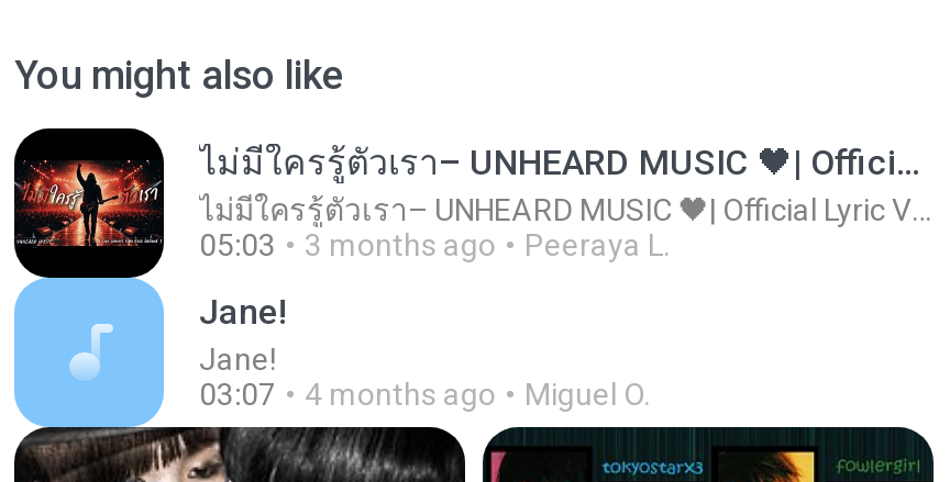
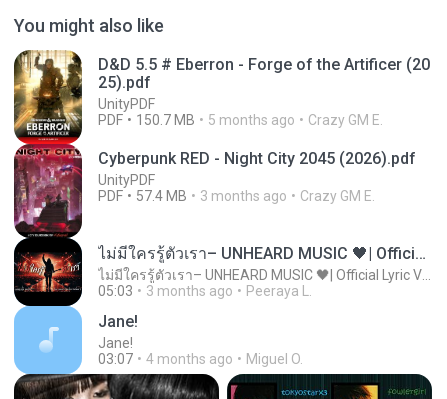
+ [image]
+ D&D 5.5 # Eberron - Forge of the Artificer (20
+ 25).pdf
+ UnityPDF
+ PDF
+ 150.7 MB
+ 5 months ago
+ Crazy GM E.
+ Cyberpunk RED - Night City 2045 (2026).pdf
+ UnityPDF
+ PDF
+ 57.4 MB
+ 3 months ago
+ Crazy GM E.
